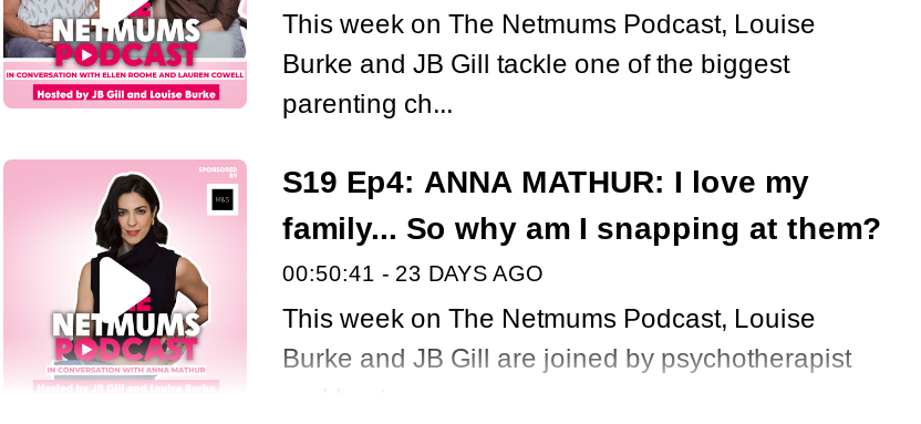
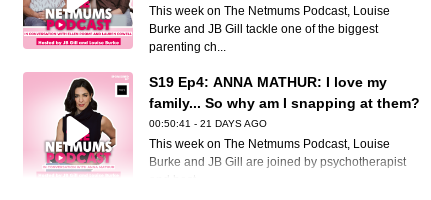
- 00:50:41 - 23 DAYS AGO
+ 00:50:41 - 21 DAYS AGO
